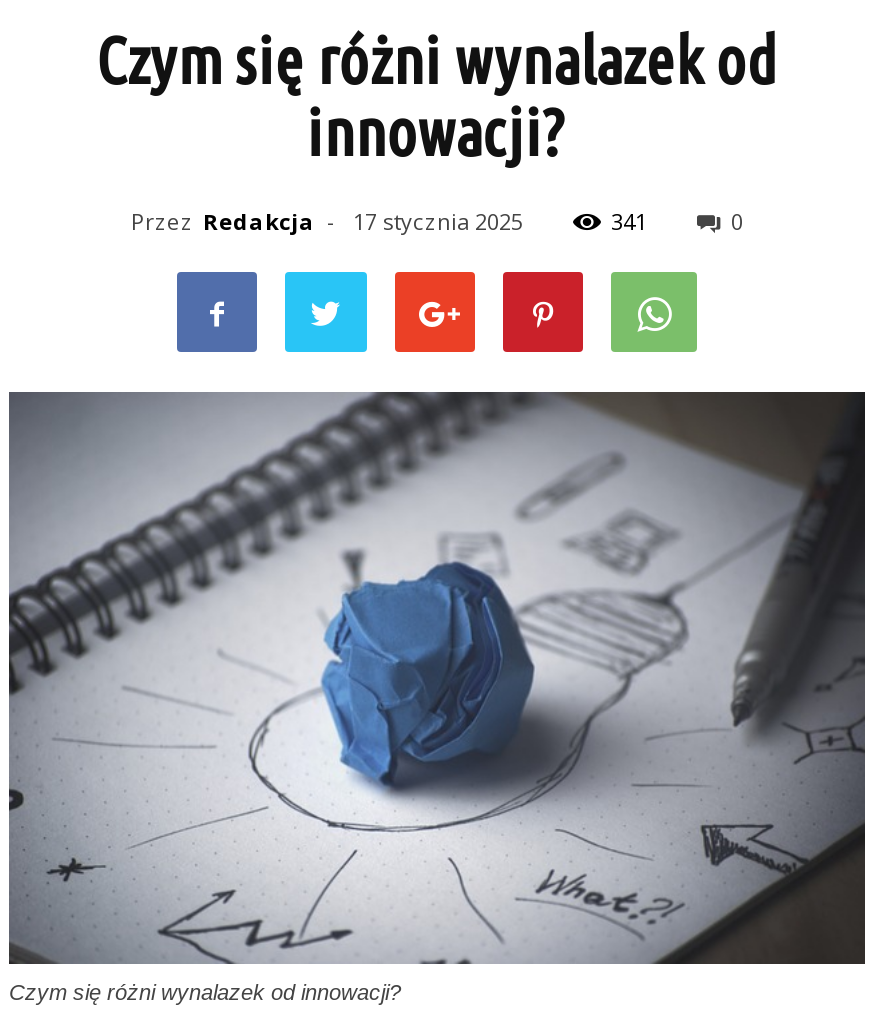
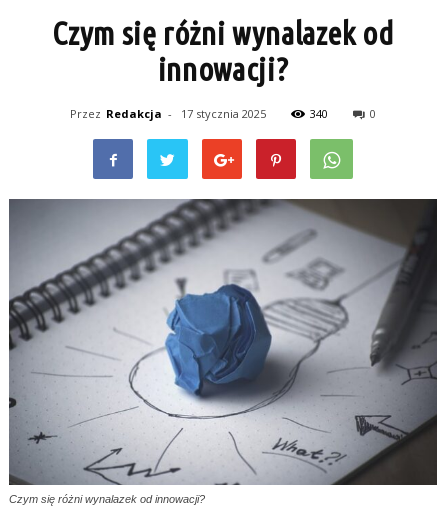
- 341
+ 340
